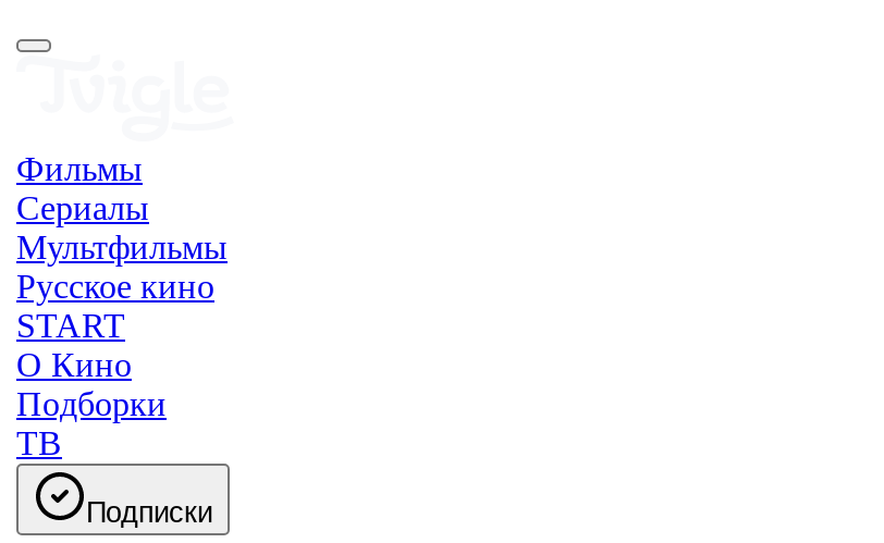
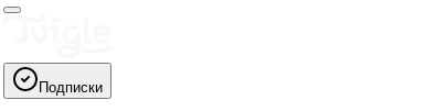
- Фильмы
- Сериалы
- Мультфильмы
- Русское кино
- START
- О Кино
- Подборки
- ТВ
